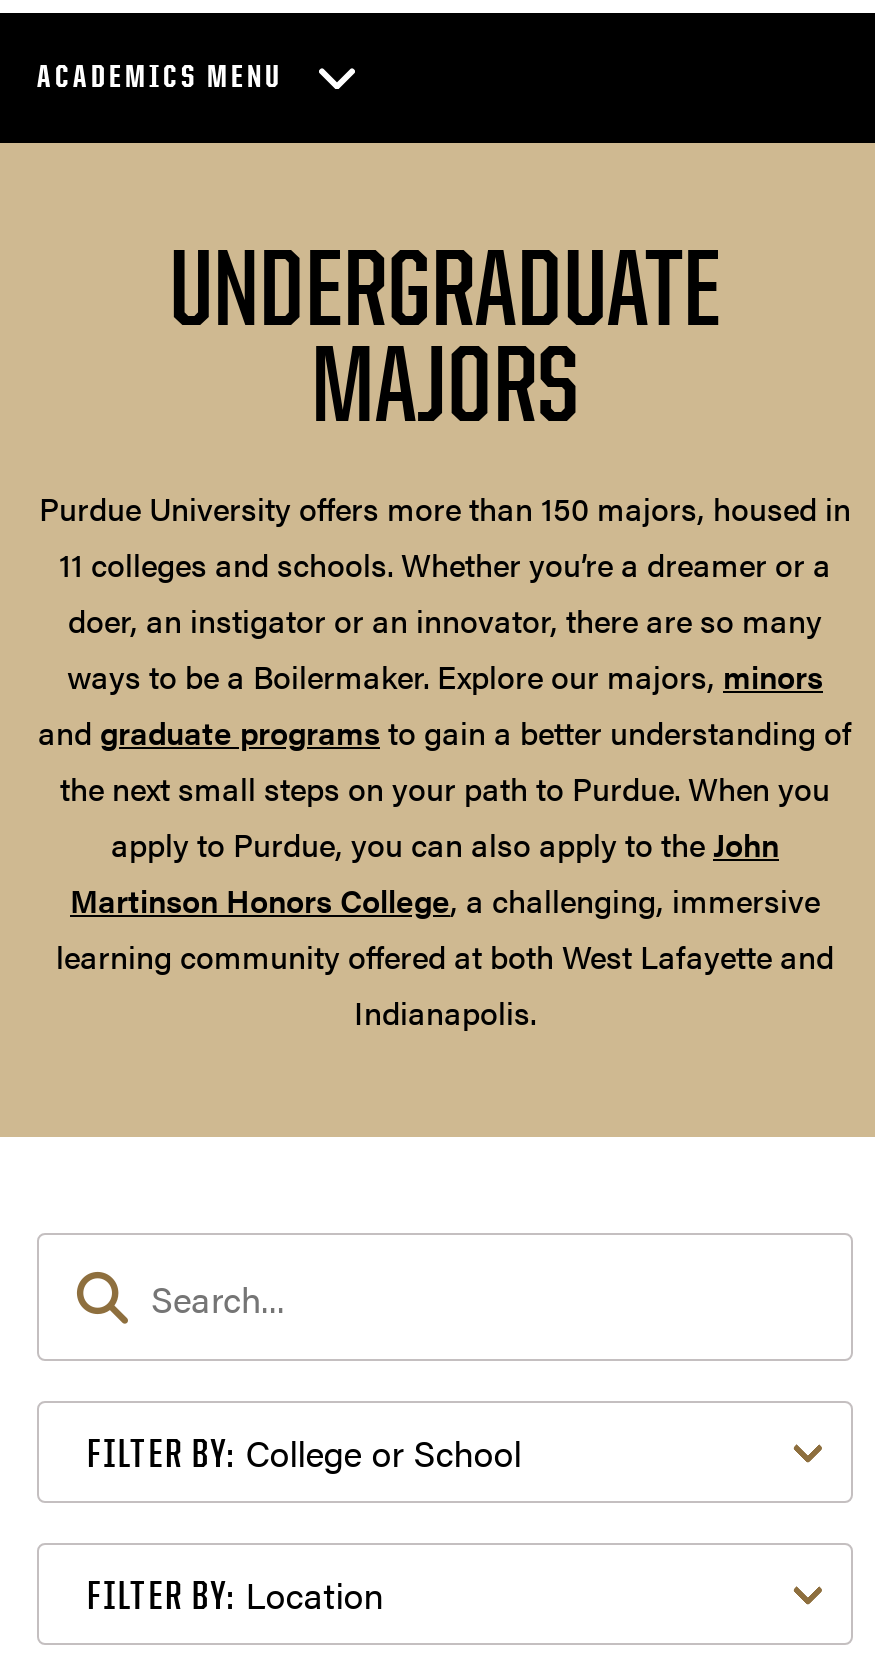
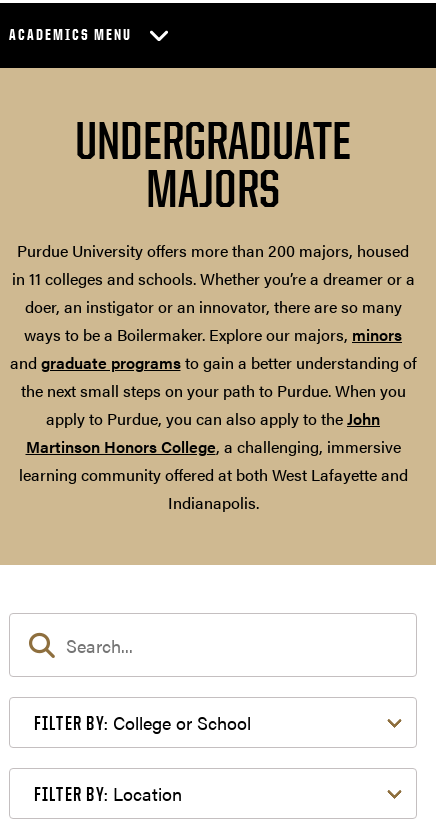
- Purdue University offers more than 150 majors, housed in
- 11 colleges and schools. Whether you’re a dreamer or a
+ Purdue University offers more than 200 majors, housed
+ in 11 colleges and schools. Whether you’re a dreamer or a
